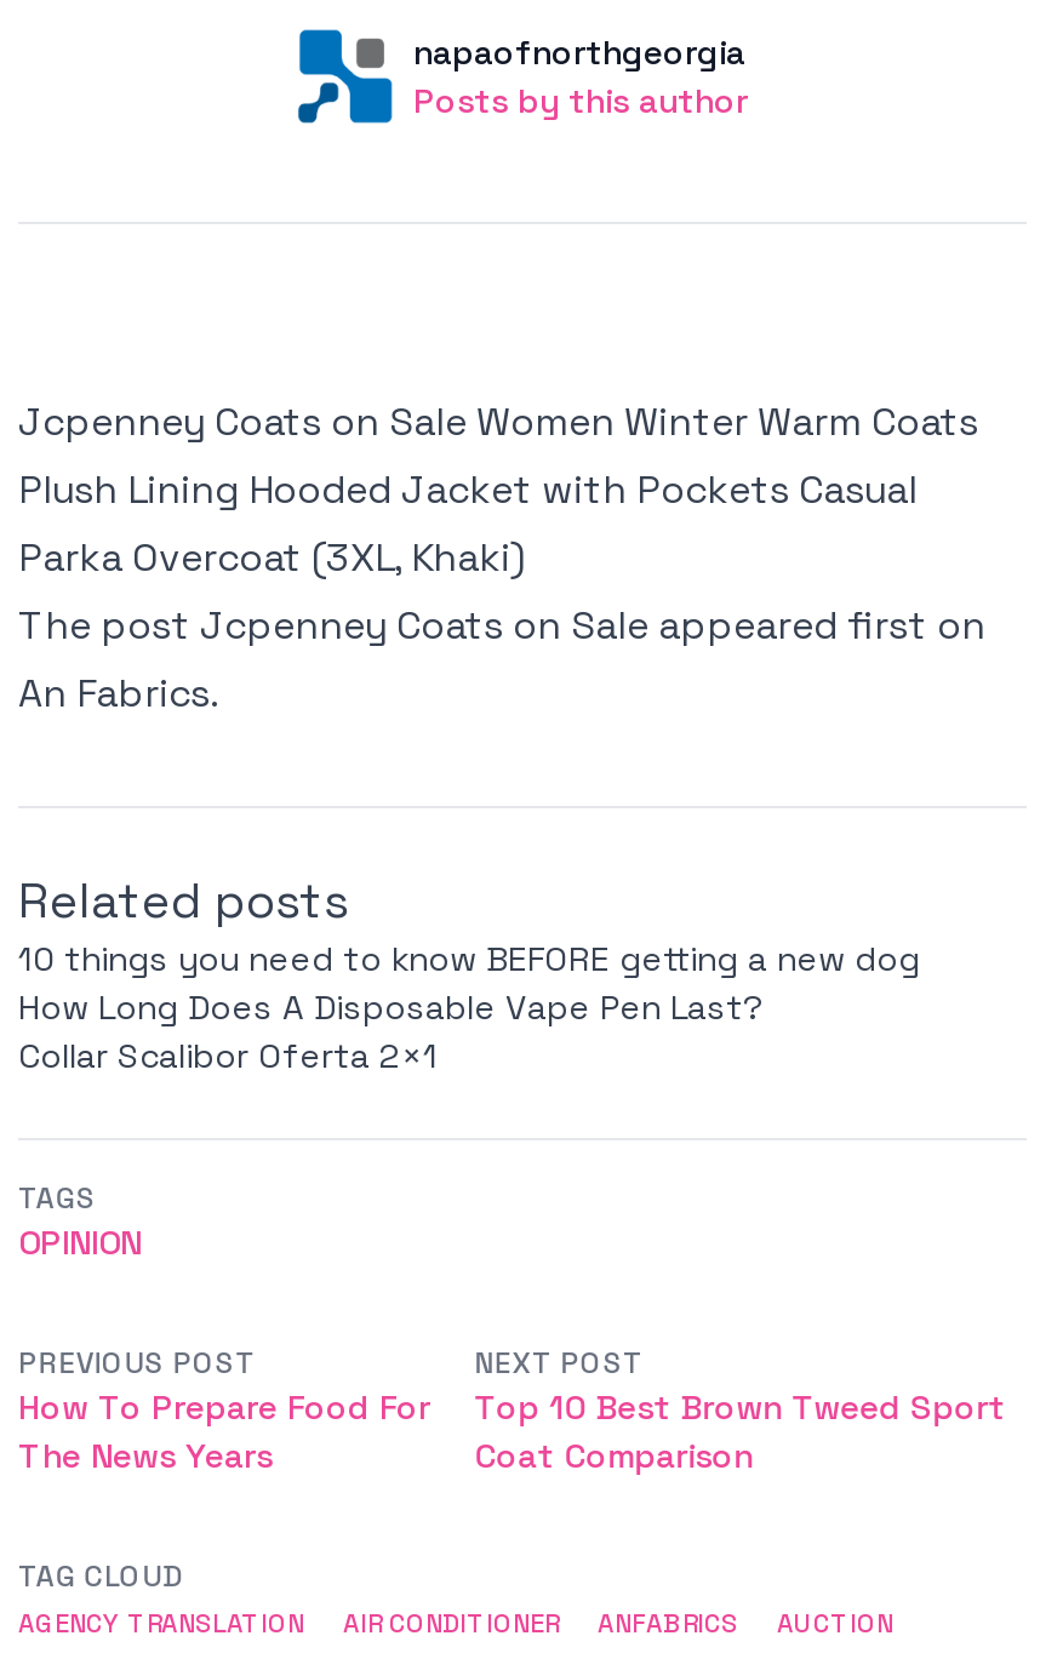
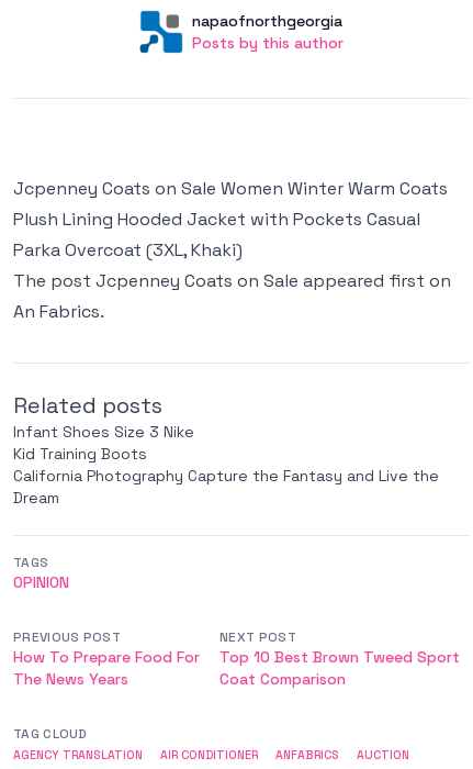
- 10 things you need to know BEFORE getting a new dog
- How Long Does A Disposable Vape Pen Last?
- Collar Scalibor Oferta 2×1
+ Infant Shoes Size 3 Nike
+ Kid Training Boots
+ California Photography Capture the Fantasy and Live the
+ Dream
